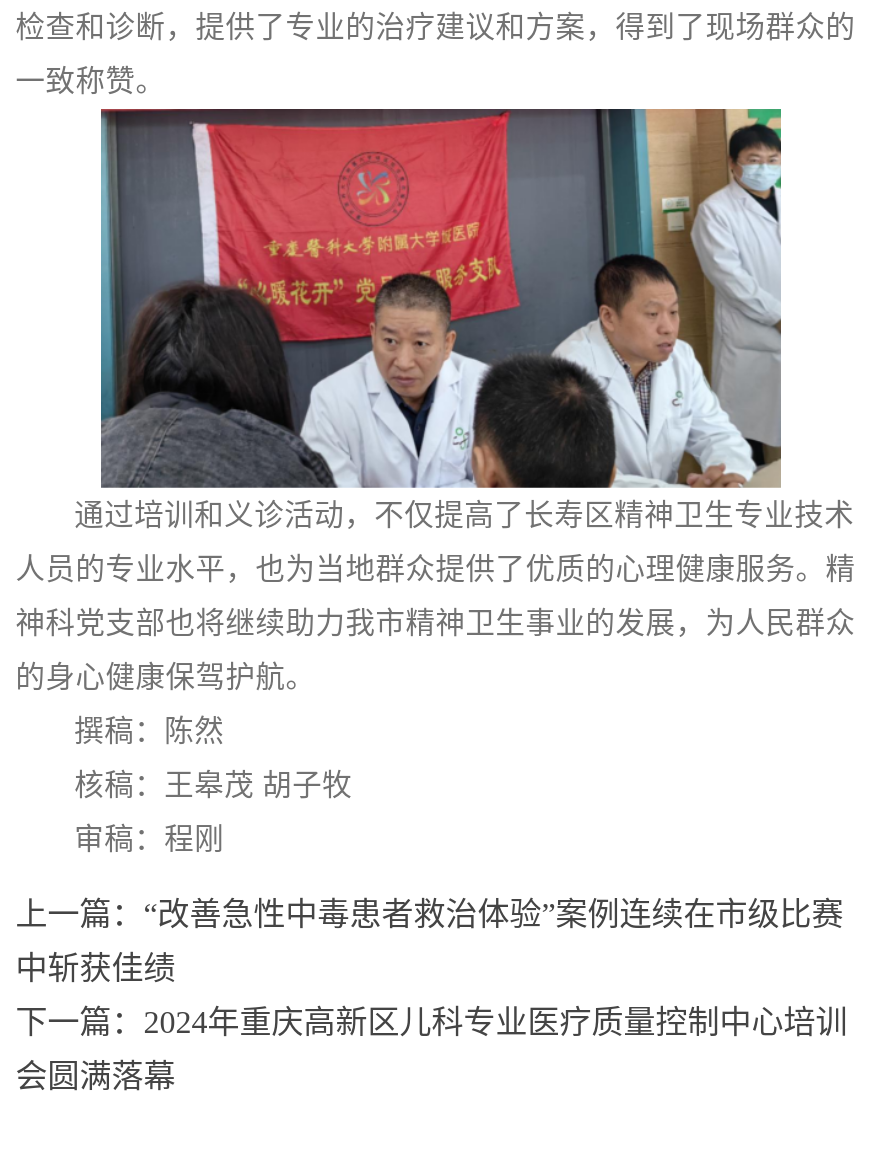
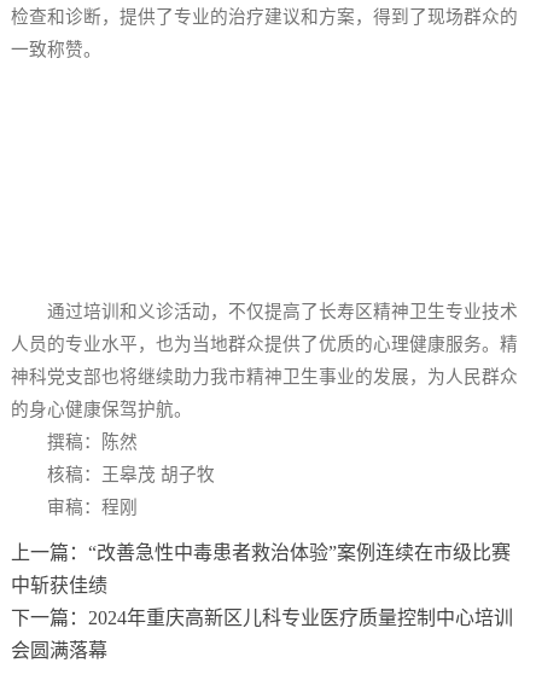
- [image]
